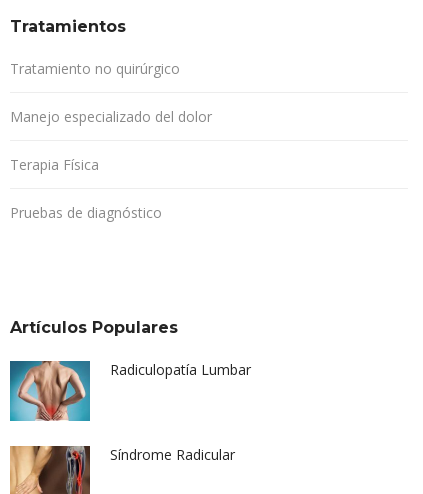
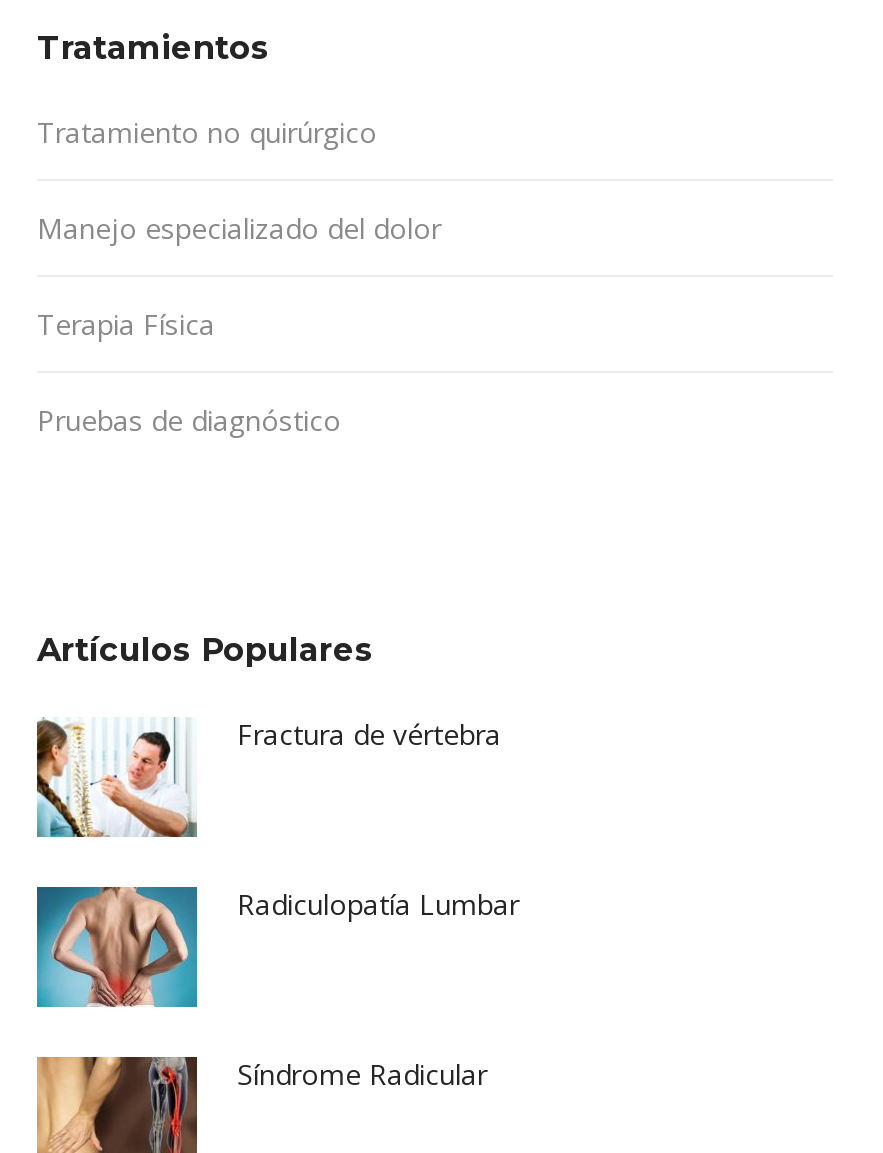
+ [image]
+ Fractura de vértebra
